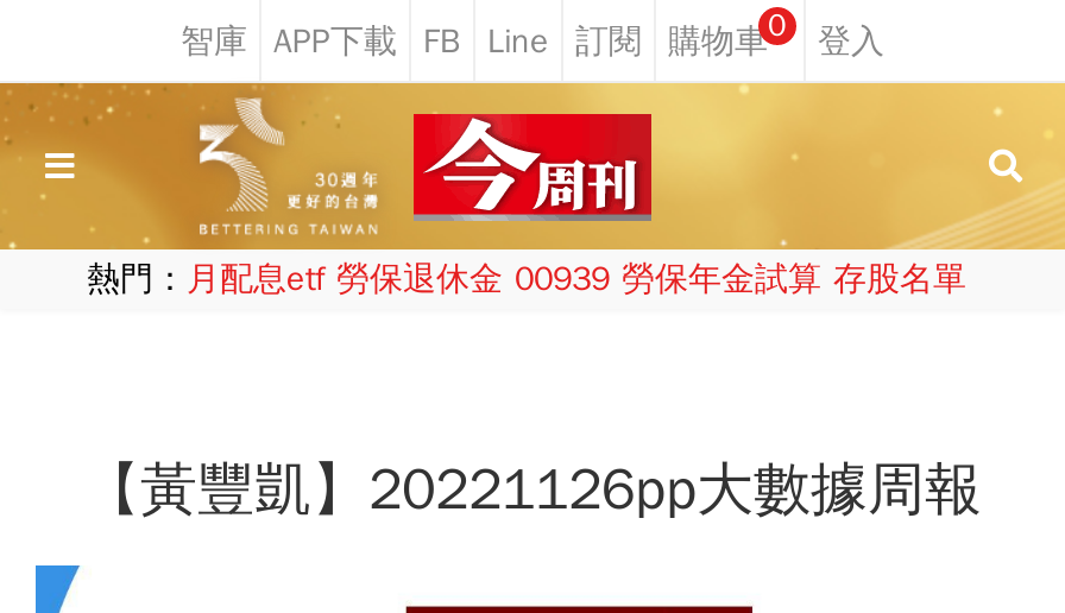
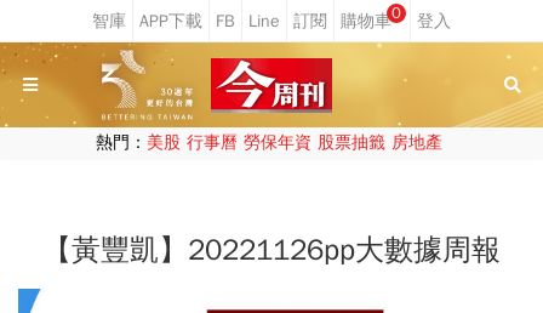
- 熱門：月配息etf 勞保退休金 00939 勞保年金試算 存股名單
+ 熱門：美股 行事曆 勞保年資 股票抽籤 房地產
